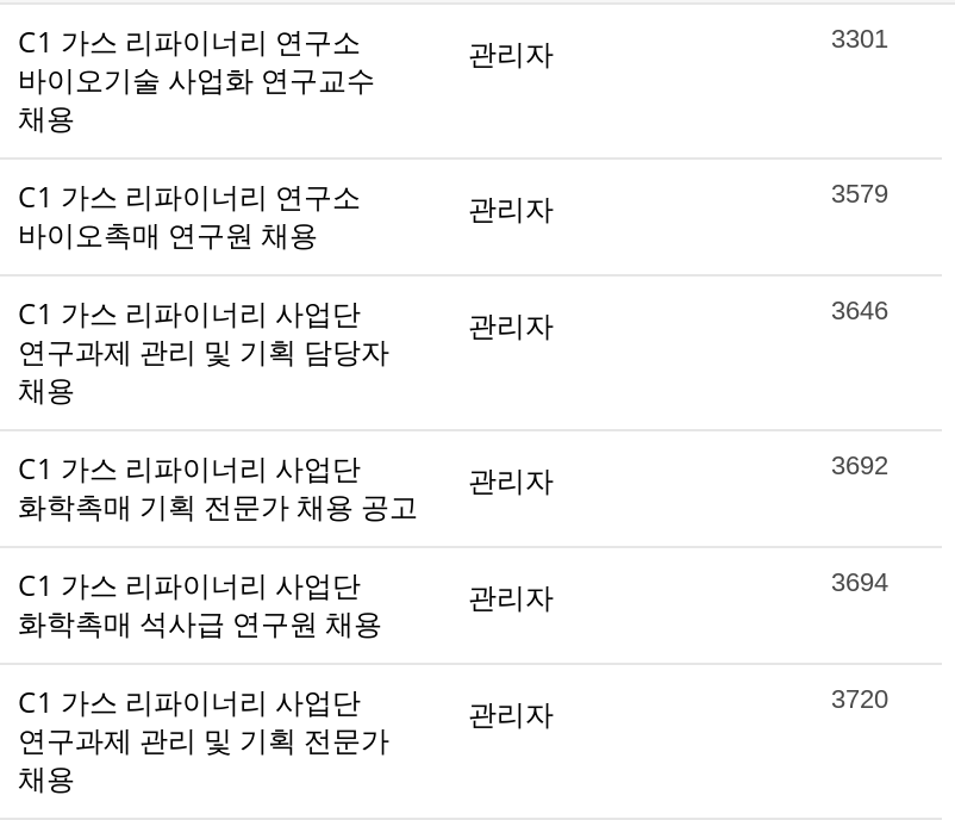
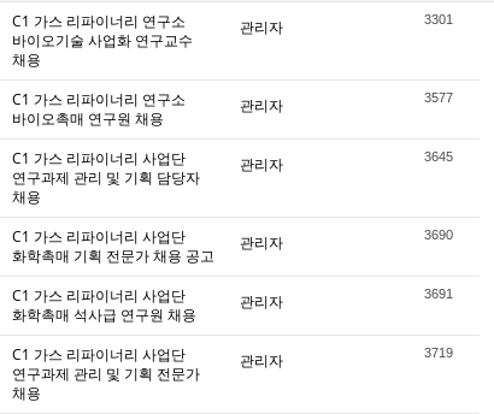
- 3579
+ 3577

- 3646
+ 3645

- 3692
+ 3690

- 3694
+ 3691

- 3720
+ 3719
